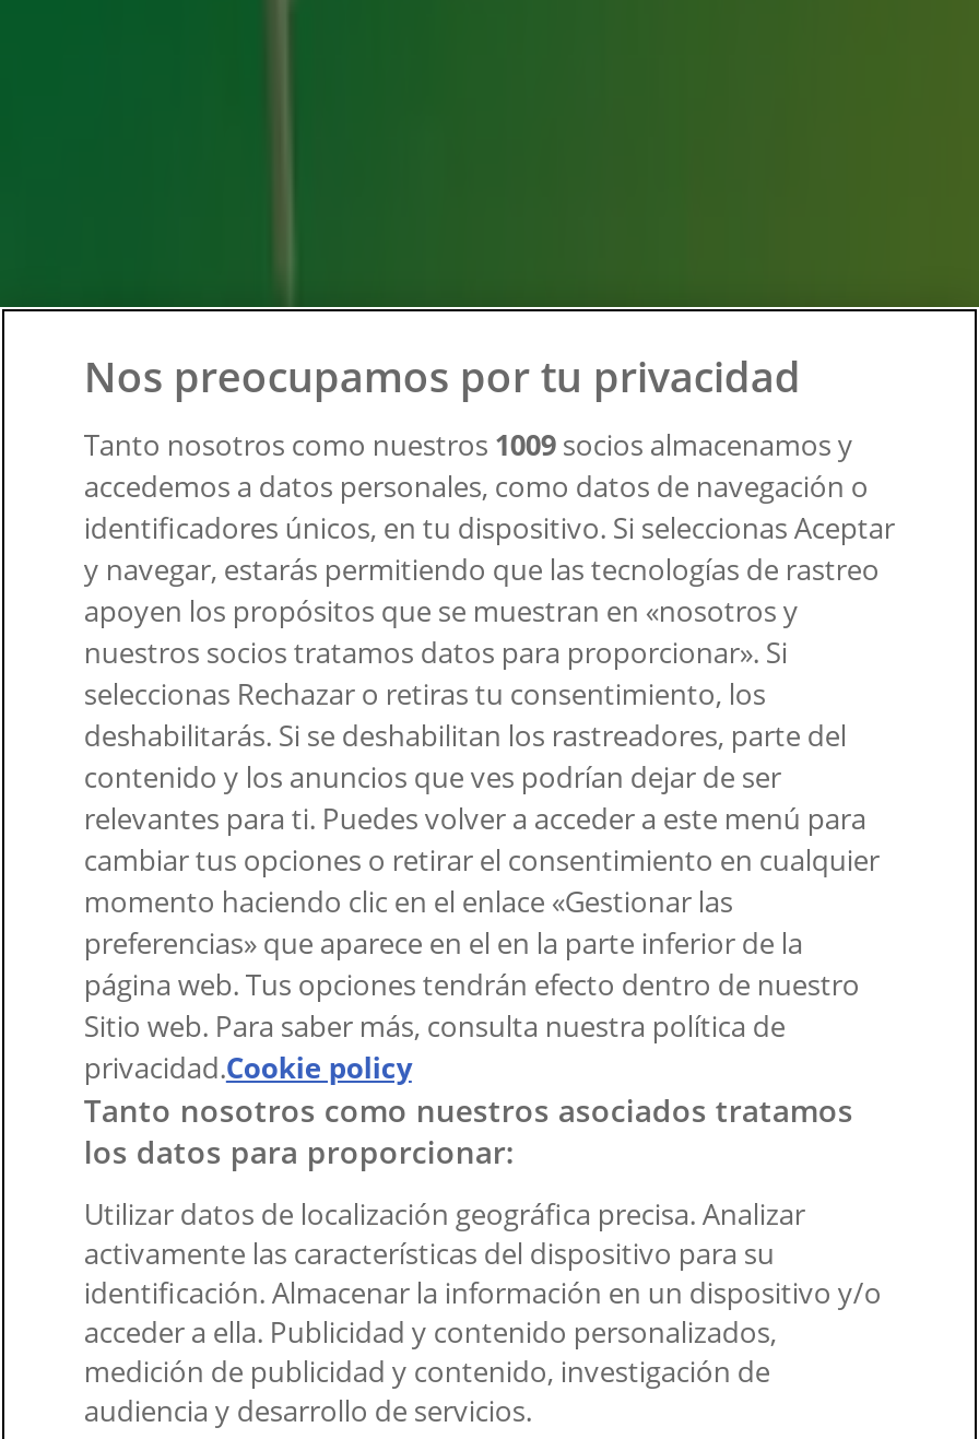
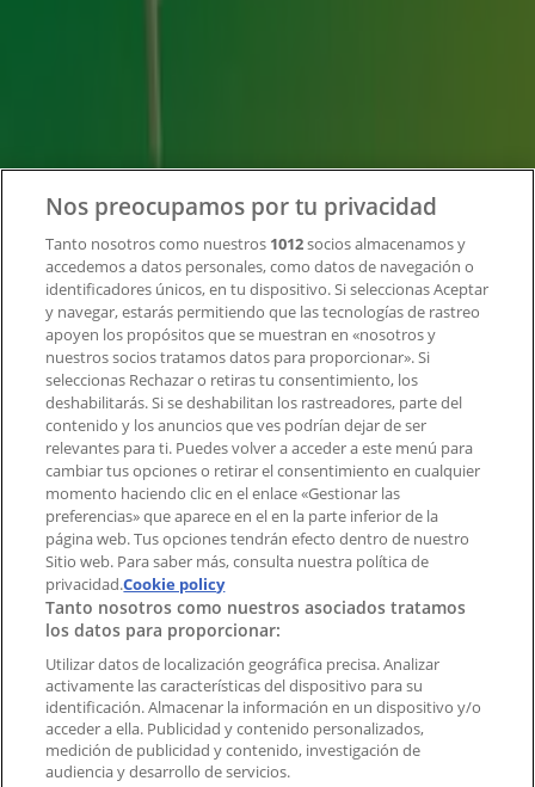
- Tanto nosotros como nuestros 1009 socios almacenamos y
+ Tanto nosotros como nuestros 1012 socios almacenamos y
